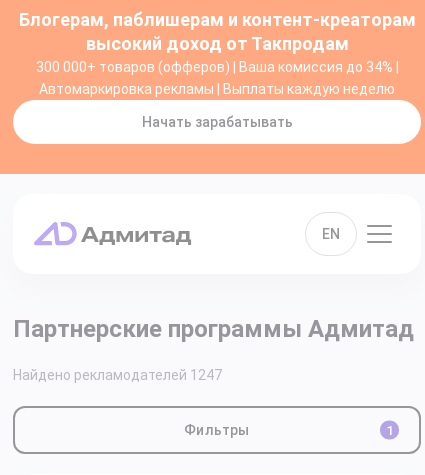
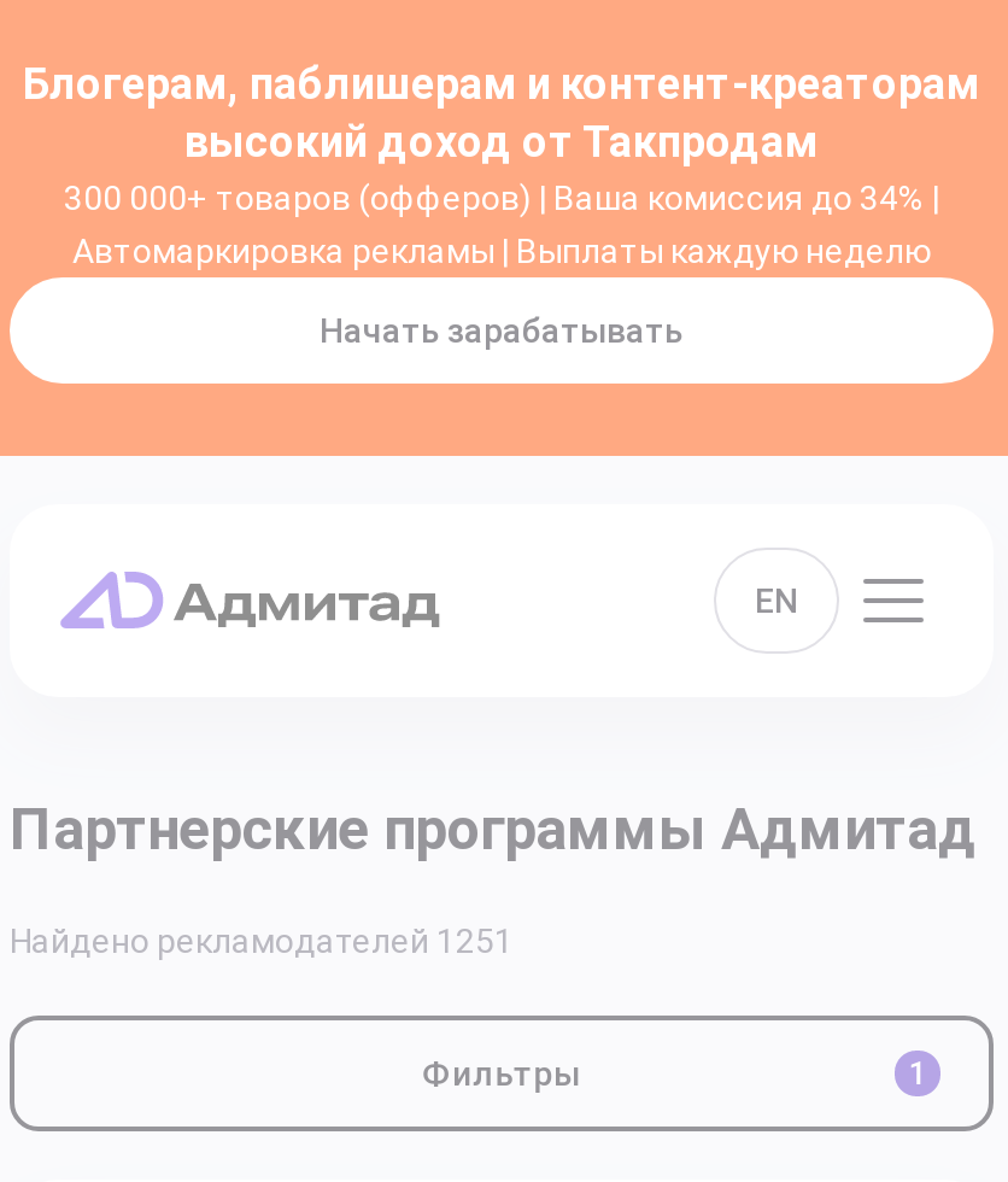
- Найдено рекламодателей 1247
+ Найдено рекламодателей 1251
